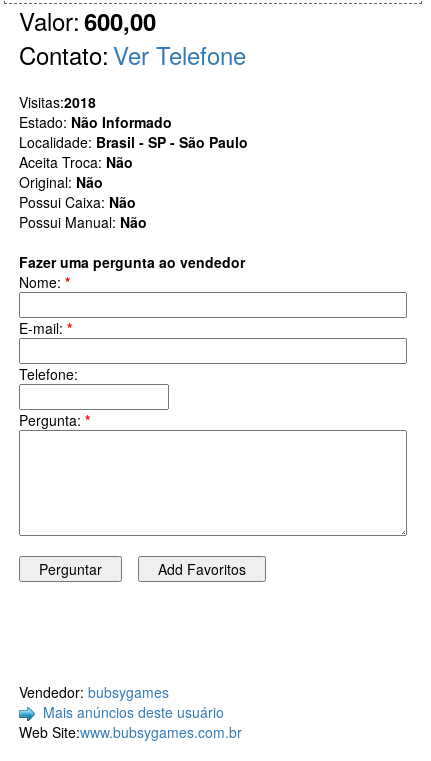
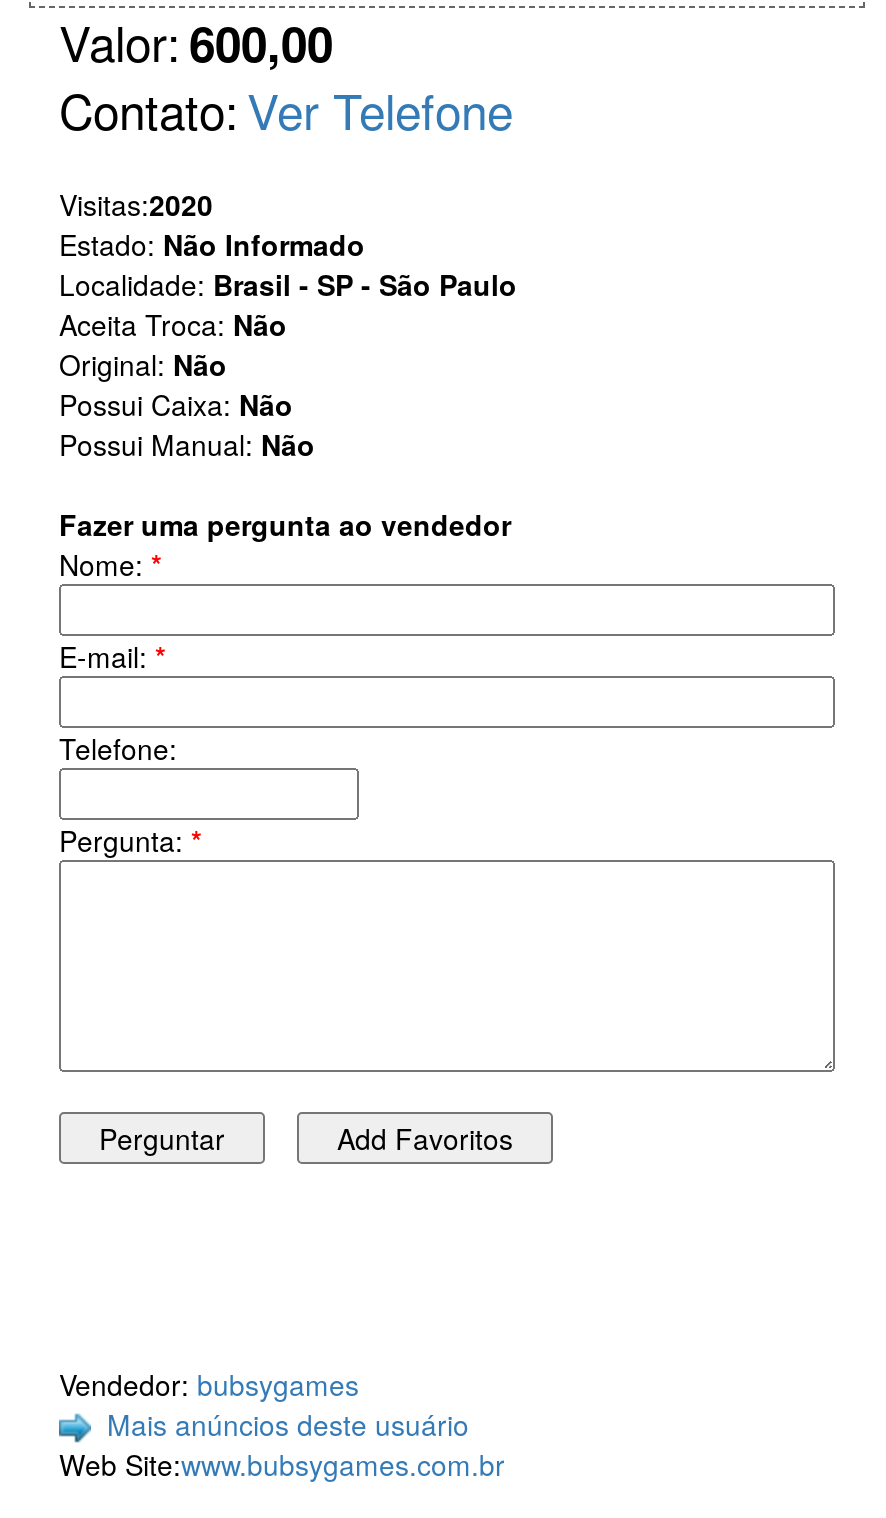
- Visitas:2018
+ Visitas:2020
